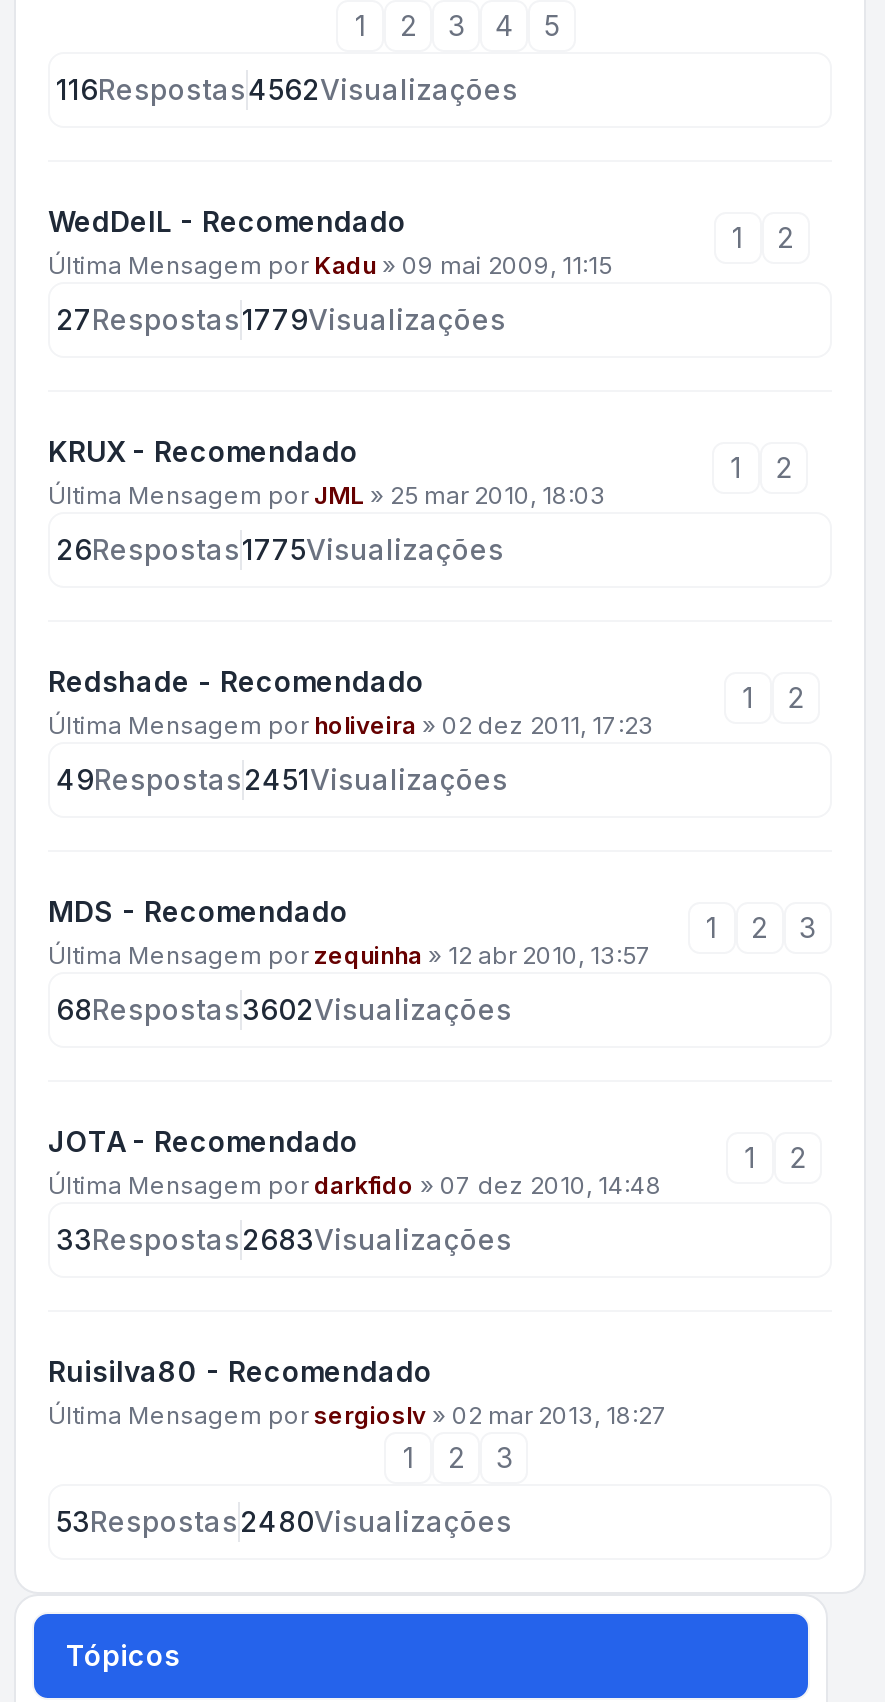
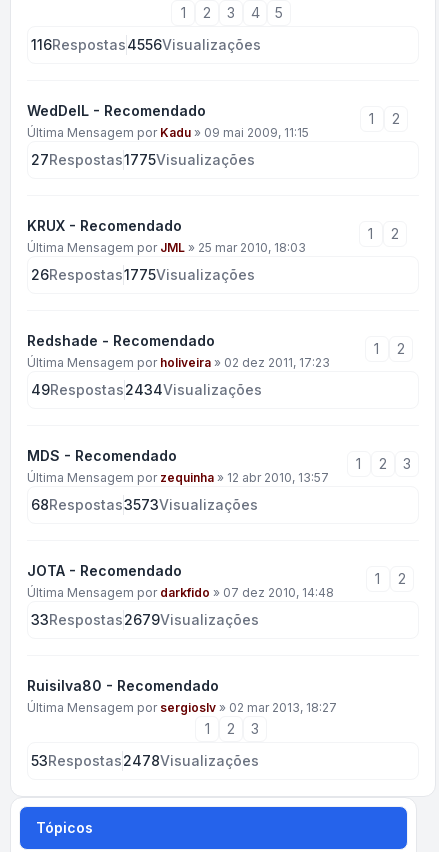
- 116Respostas4562Visualizações
+ 116Respostas4556Visualizações

- 27Respostas1779Visualizações
+ 27Respostas1775Visualizações

- 49Respostas 2451Visualizações
+ 49Respostas 2434Visualizações

- 68Respostas3602Visualizações
+ 68Respostas3573Visualizações

- 33Respostas 2683Visualizações
+ 33Respostas 2679Visualizações

- 53Respostas 2480Visualizações
+ 53Respostas 2478Visualizações
